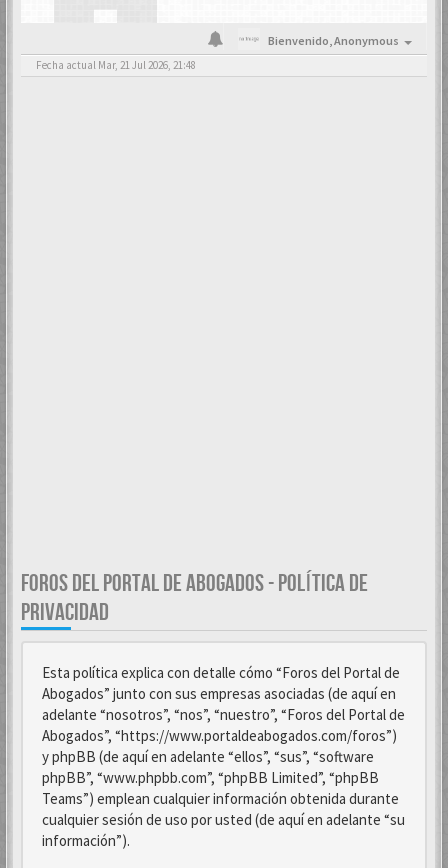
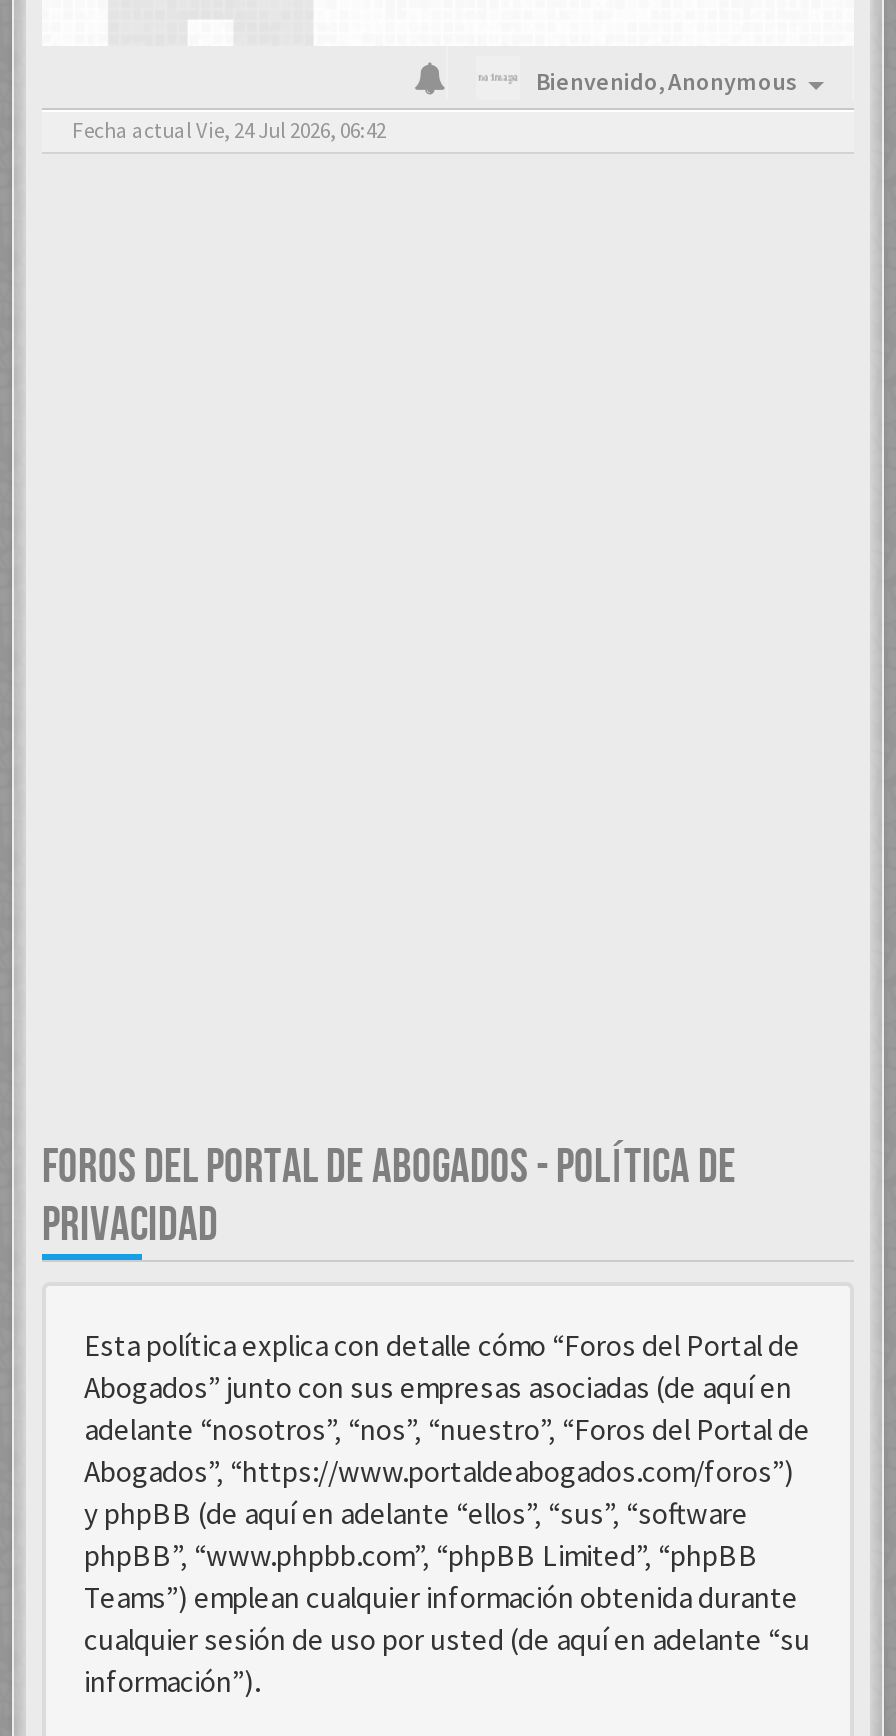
- Fecha actual Mar, 21 Jul 2026, 21:48
+ Fecha actual Vie, 24 Jul 2026, 06:42
